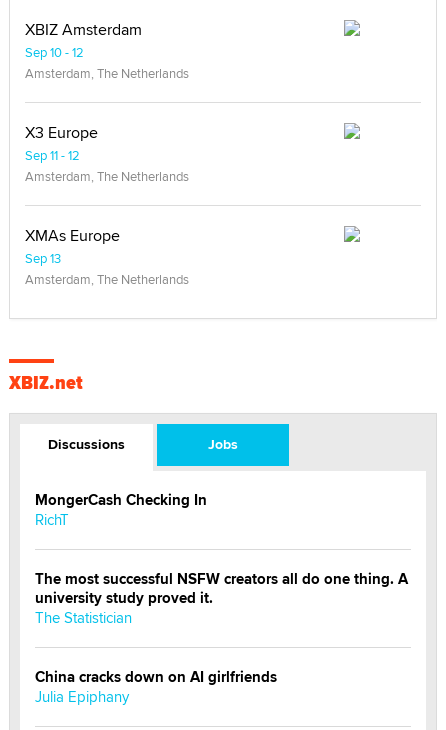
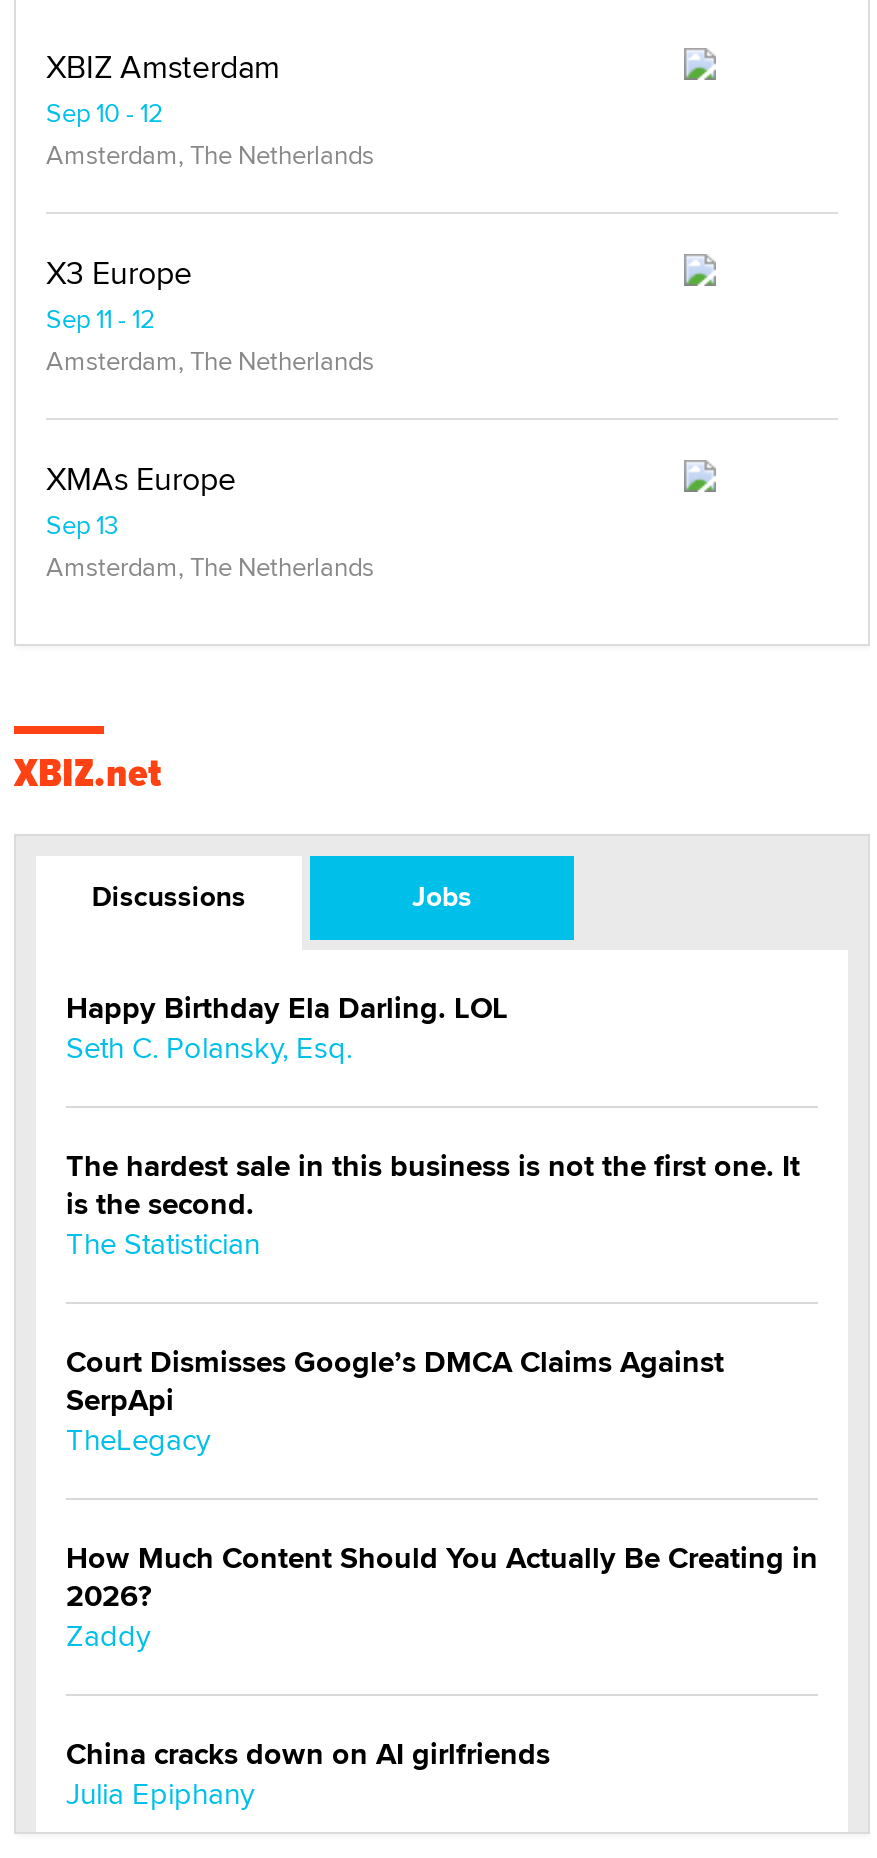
- MongerCash Checking In
- RichT
+ Happy Birthday Ela Darling. LOL
+ Seth C. Polansky, Esq.

- The most successful NSFW creators all do one thing. A
- university study proved it.
+ The hardest sale in this business is not the first one. It
+ is the second.

+ Court Dismisses Google’s DMCA Claims Against
+ SerpApi
+ TheLegacy
+ How Much Content Should You Actually Be Creating in
+ 2026?
+ Zaddy
